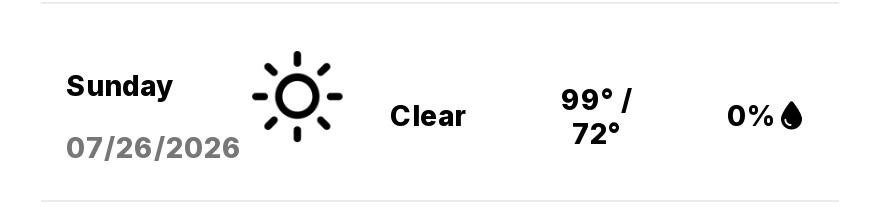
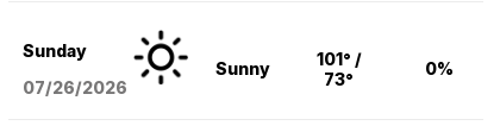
- Clear
- 99° /
- 72°
+ Sunny
+ 101° /
+ 73°
